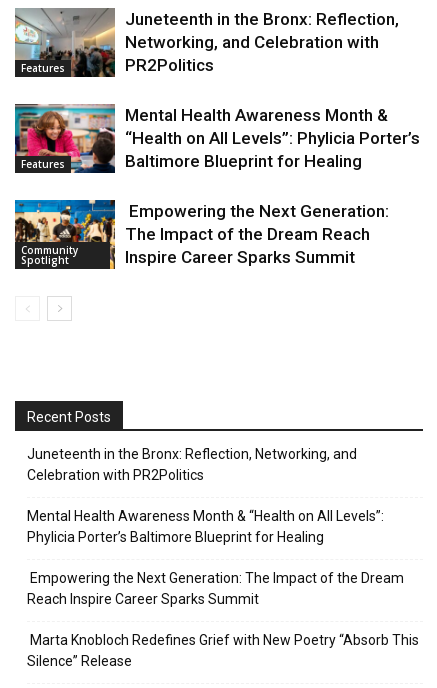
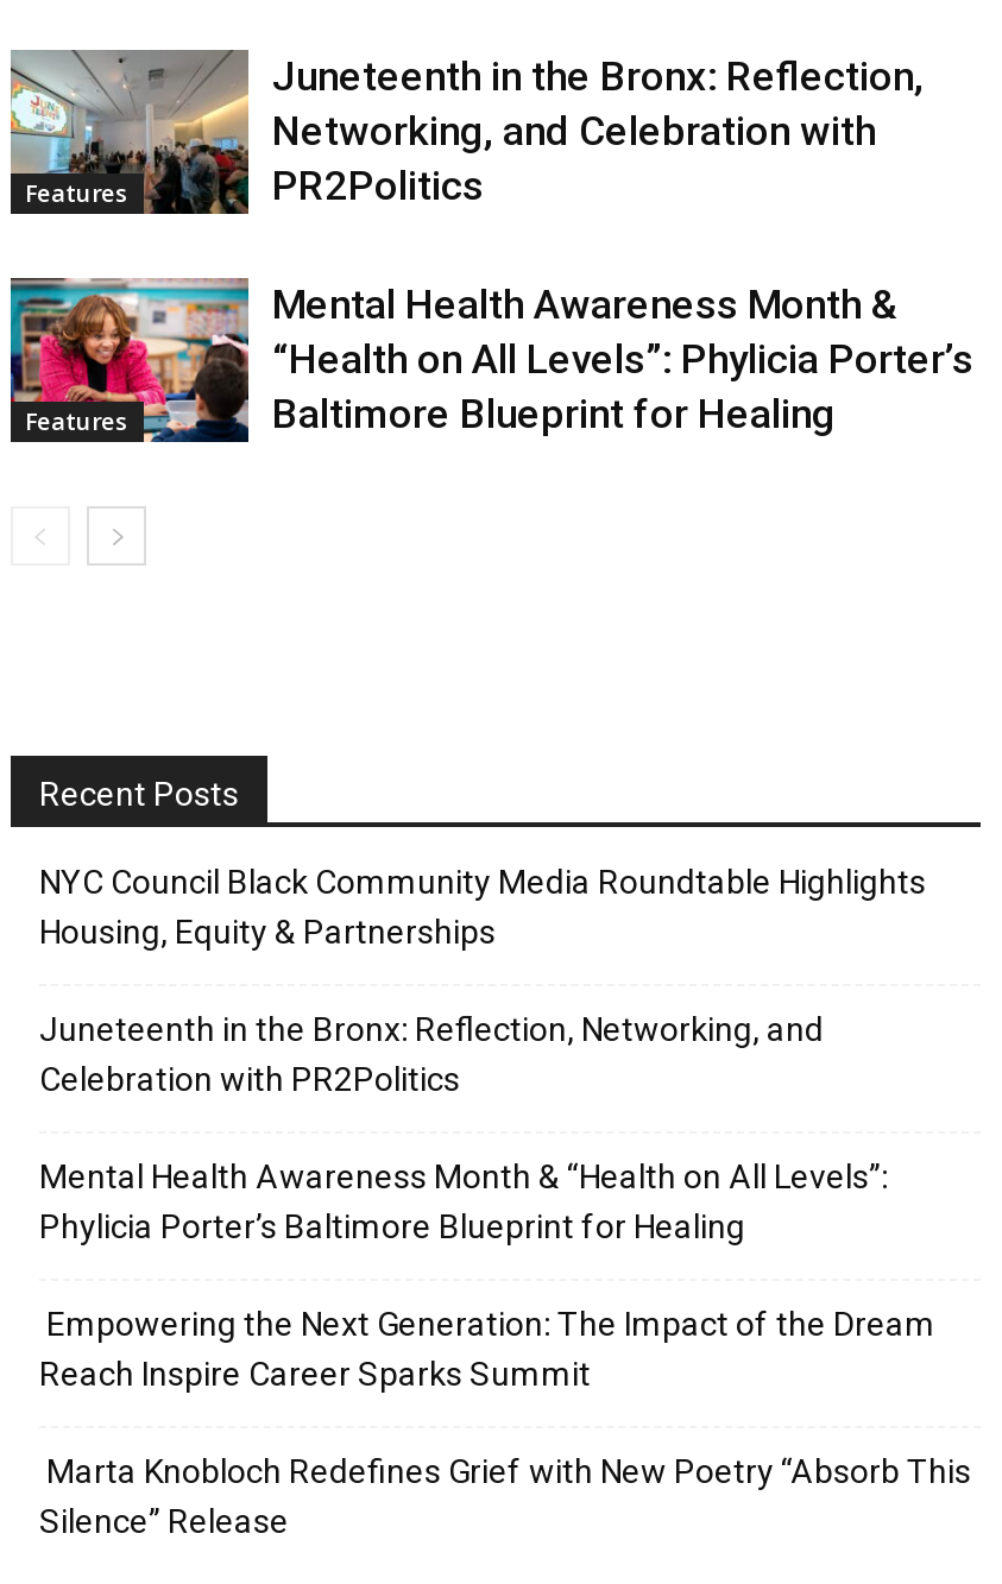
- [image]
- Community
- Spotlight

- Empowering the Next Generation:
- The Impact of the Dream Reach
- Inspire Career Sparks Summit

moved up: Recent Posts

+ NYC Council Black Community Media Roundtable Highlights
+ Housing, Equity & Partnerships
